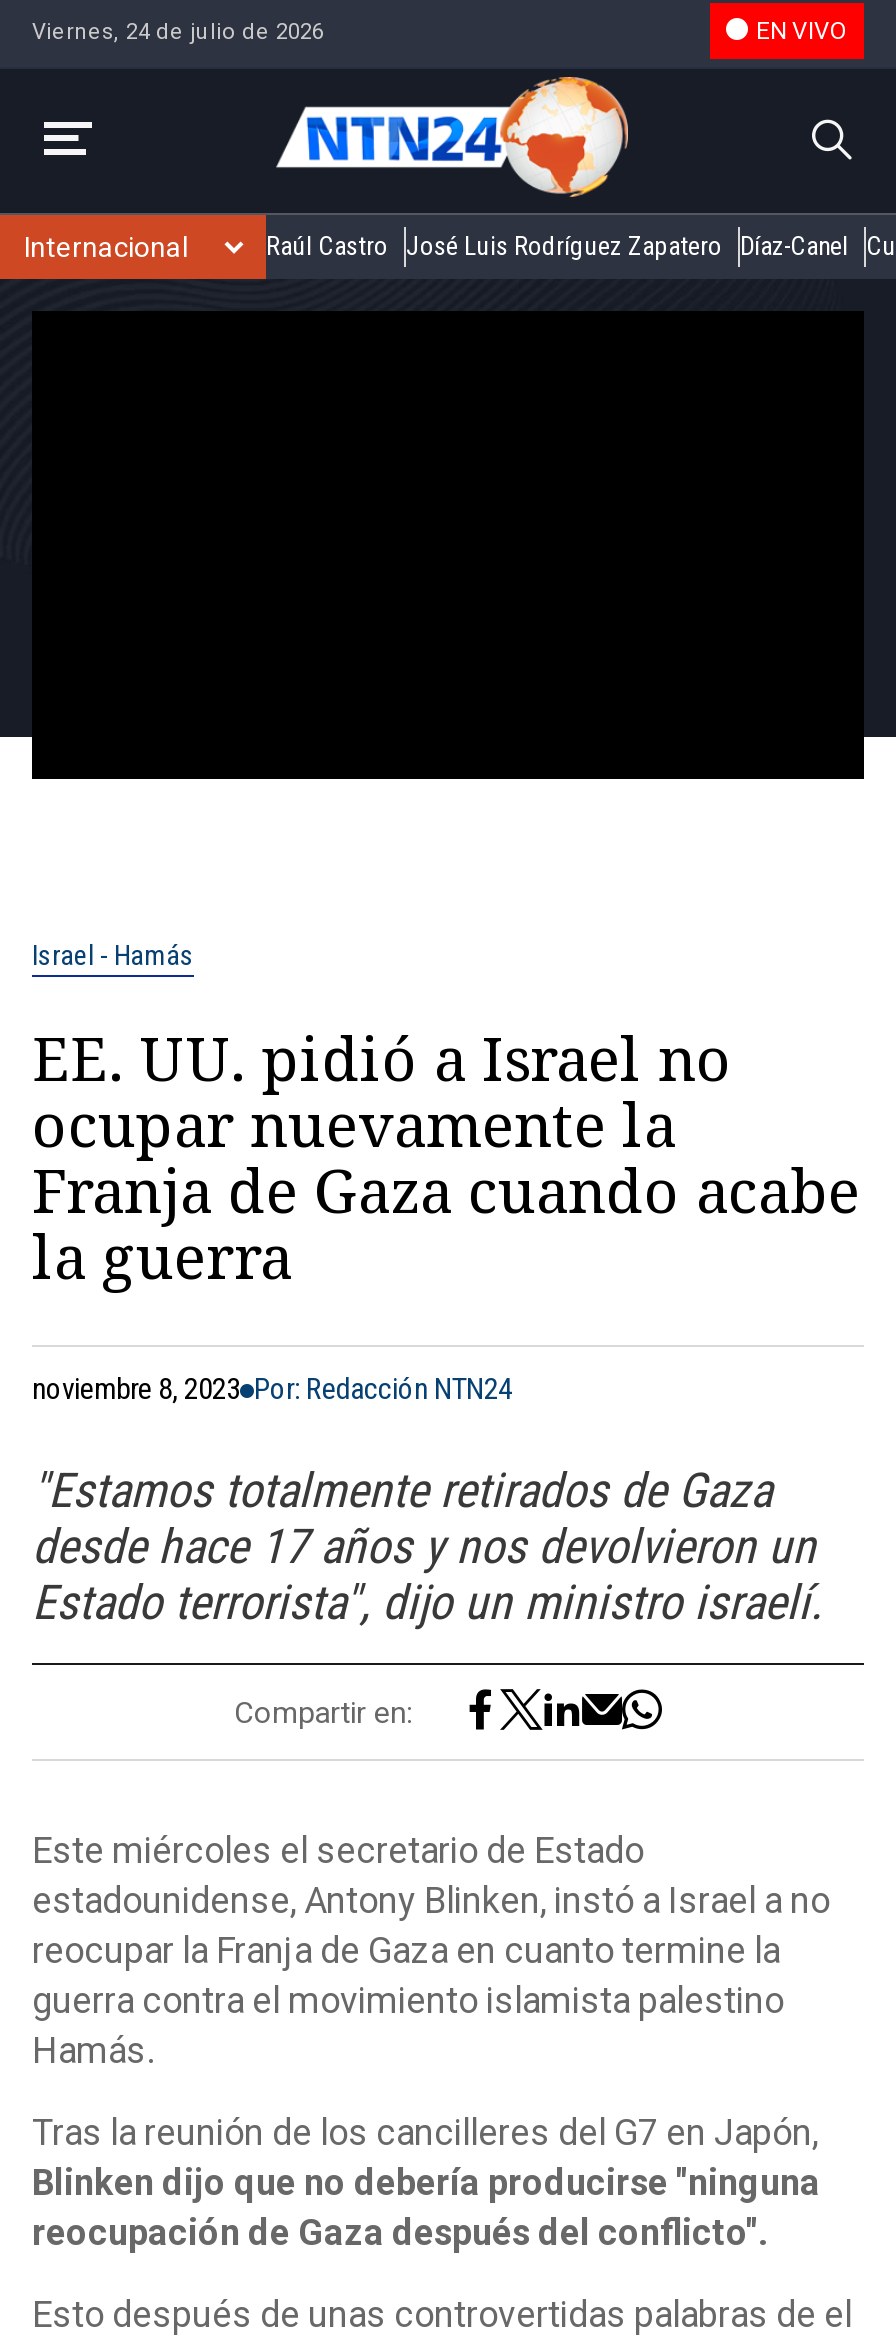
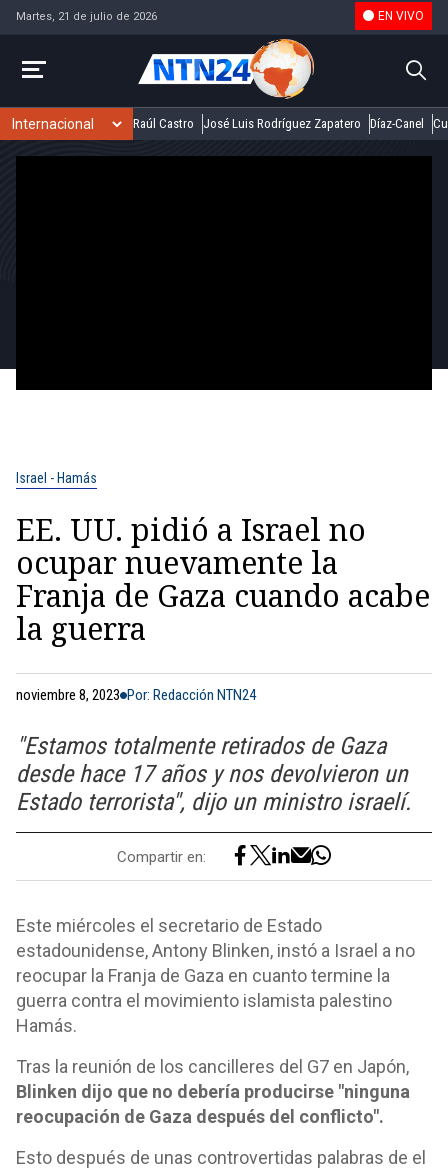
- Viernes, 24 de julio de 2026
+ Martes, 21 de julio de 2026
